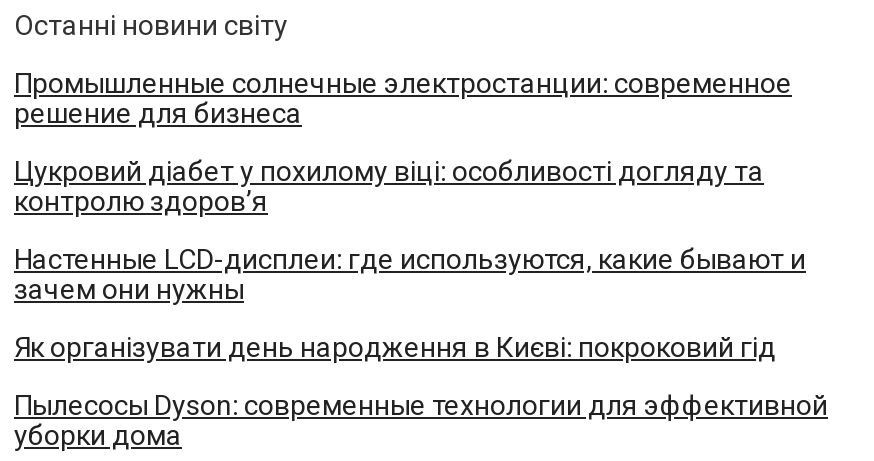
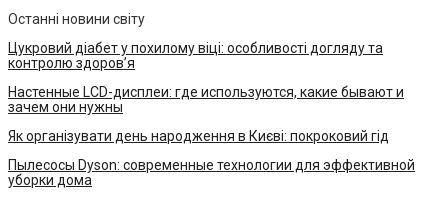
- Промышленные солнечные электростанции: современное
- решение для бизнеса
